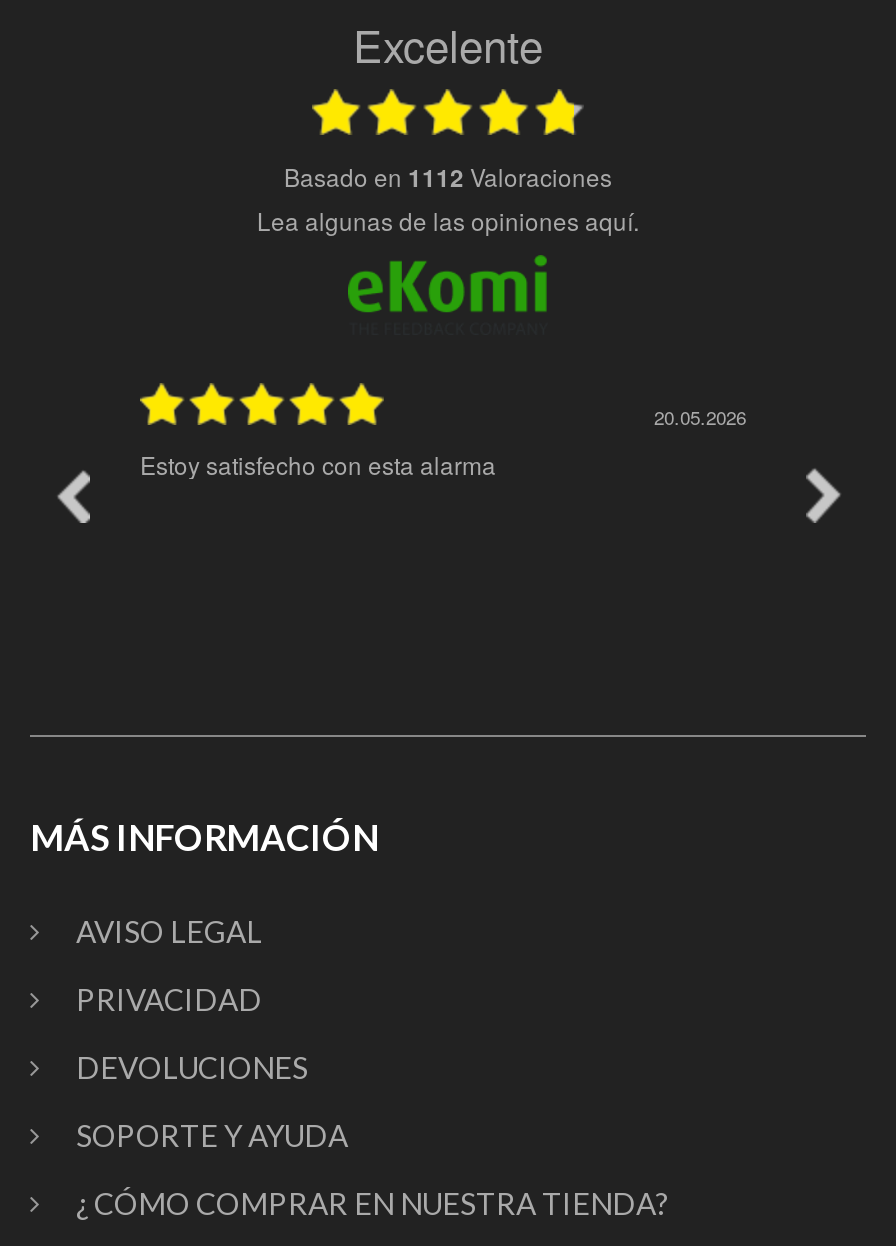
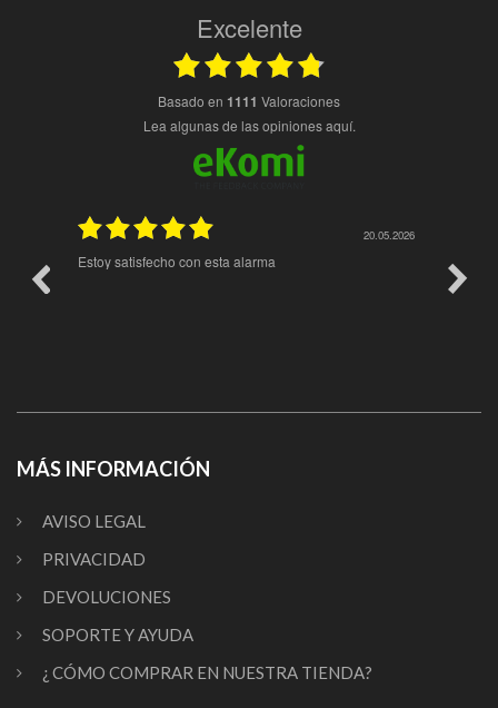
- basado en 1112 Valoraciones
+ basado en 1111 Valoraciones
